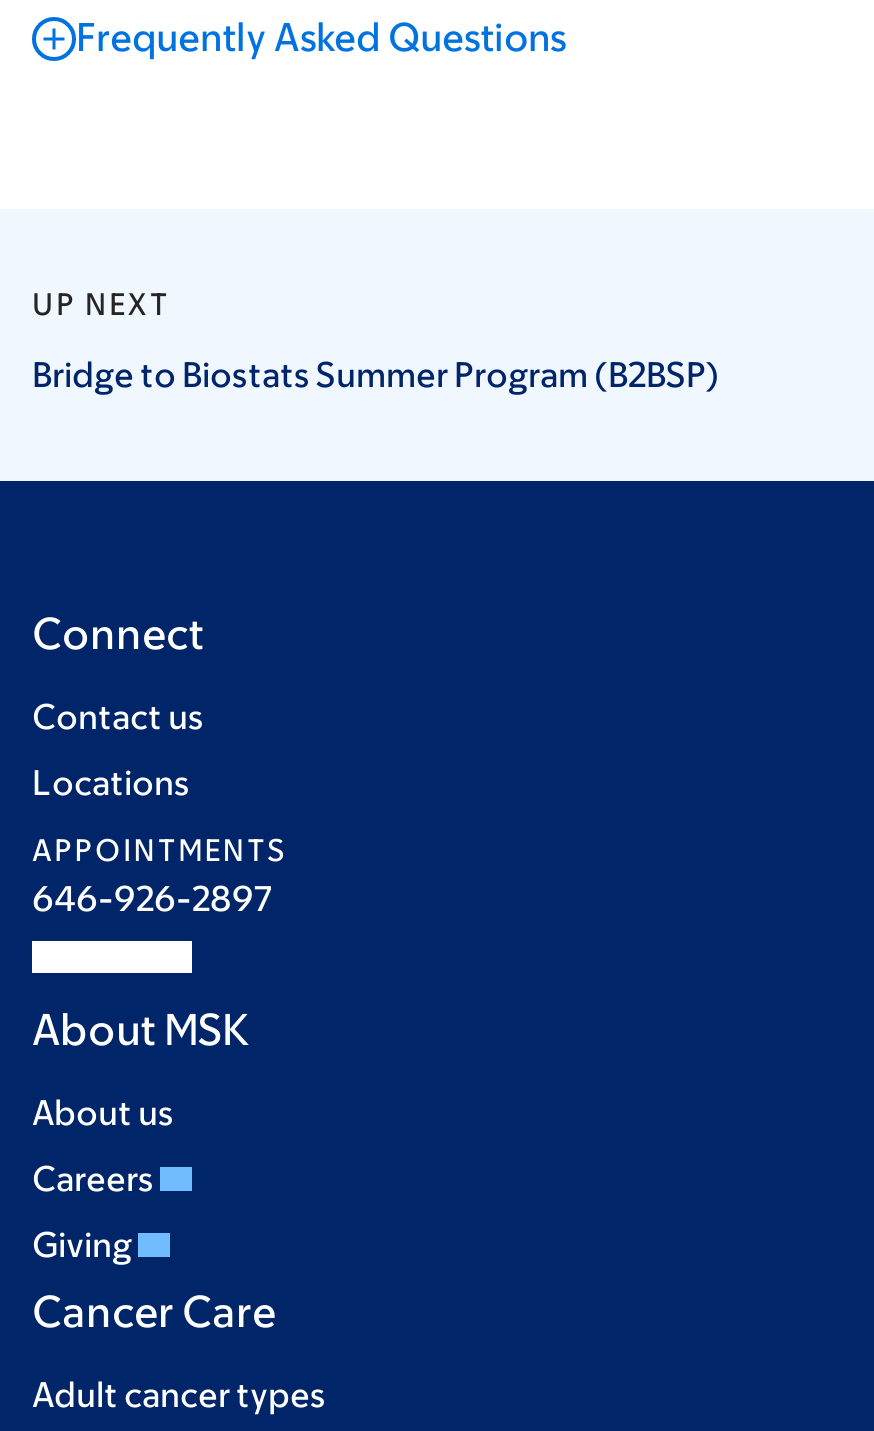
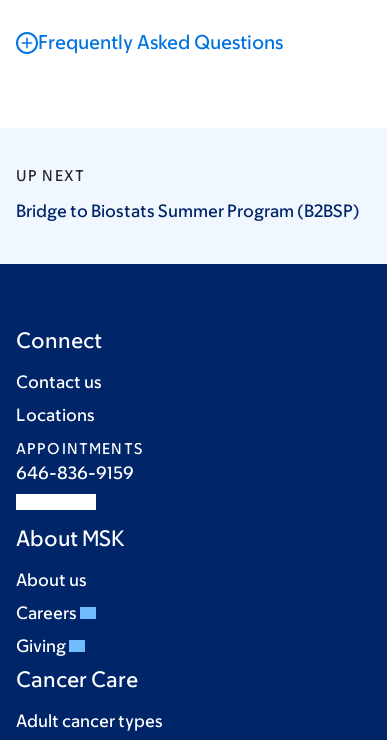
- 646-926-2897
+ 646-836-9159
